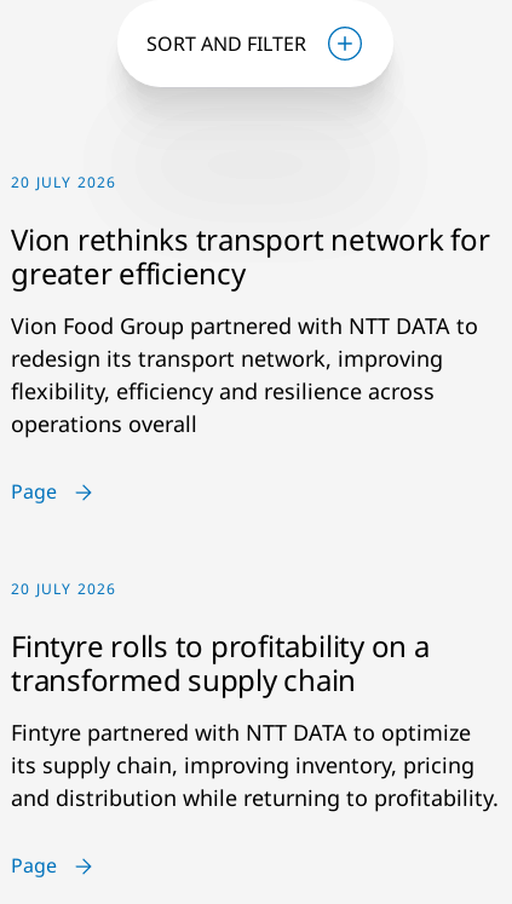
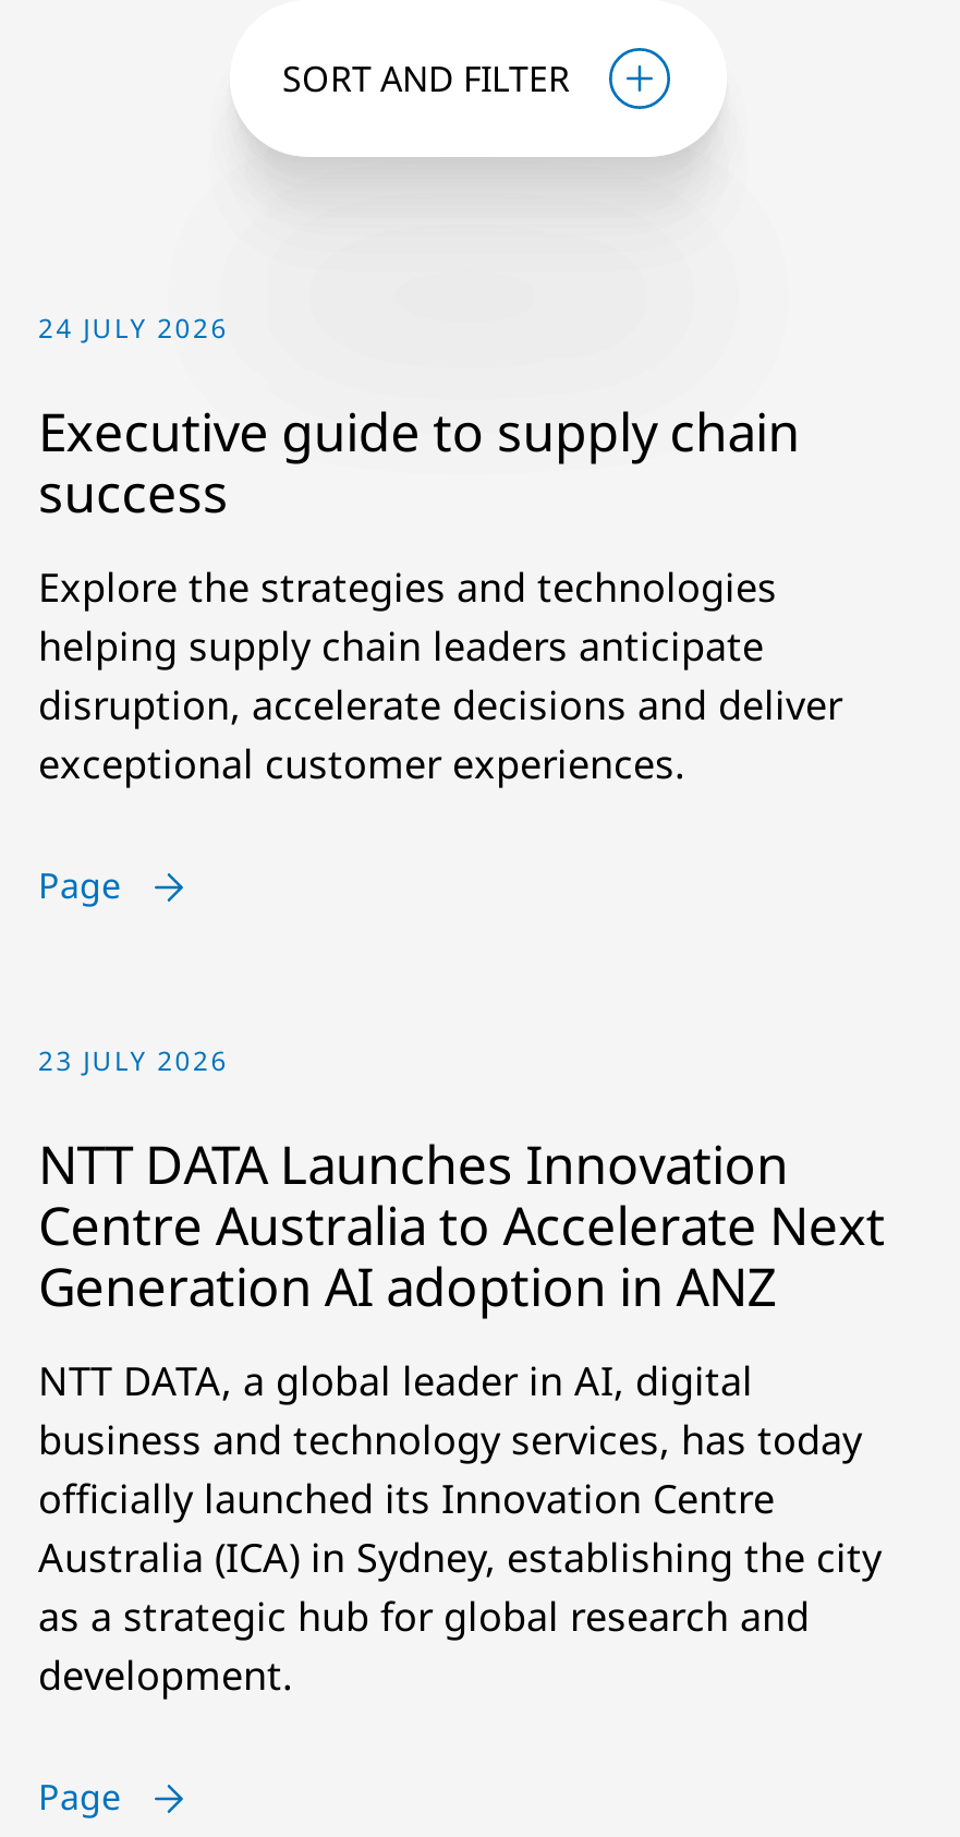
- 20 JULY 2026
+ 24 JULY 2026

- Vion rethinks transport network for
- greater efficiency
+ Executive guide to supply chain
+ success

- Vion Food Group partnered with NTT DATA to
- redesign its transport network, improving
- flexibility, efficiency and resilience across
- operations overall
+ Explore the strategies and technologies
+ helping supply chain leaders anticipate
+ disruption, accelerate decisions and deliver
+ exceptional customer experiences.

- 20 JULY 2026
+ 23 JULY 2026

- Fintyre rolls to profitability on a
- transformed supply chain
+ NTT DATA Launches Innovation
+ Centre Australia to Accelerate Next
+ Generation AI adoption in ANZ

- Fintyre partnered with NTT DATA to optimize
- its supply chain, improving inventory, pricing
- and distribution while returning to profitability.
+ NTT DATA, a global leader in AI, digital
+ business and technology services, has today
+ officially launched its Innovation Centre
+ Australia (ICA) in Sydney, establishing the city
+ as a strategic hub for global research and
+ development.
